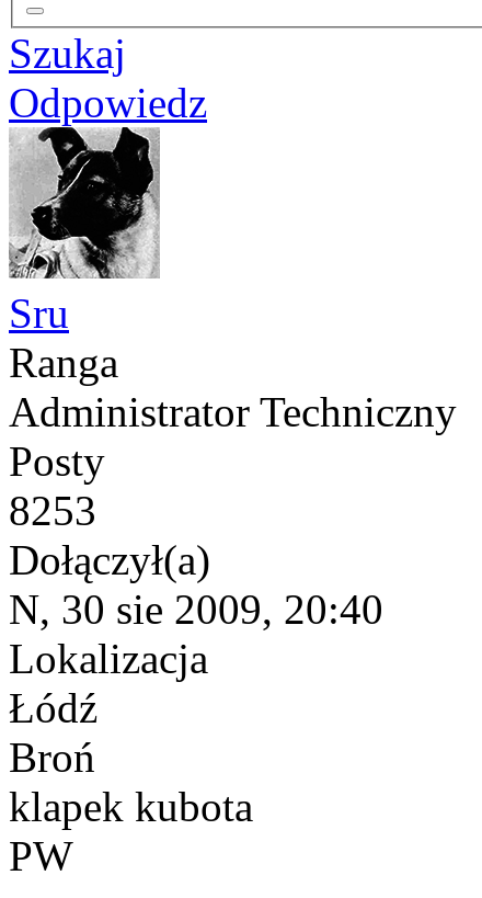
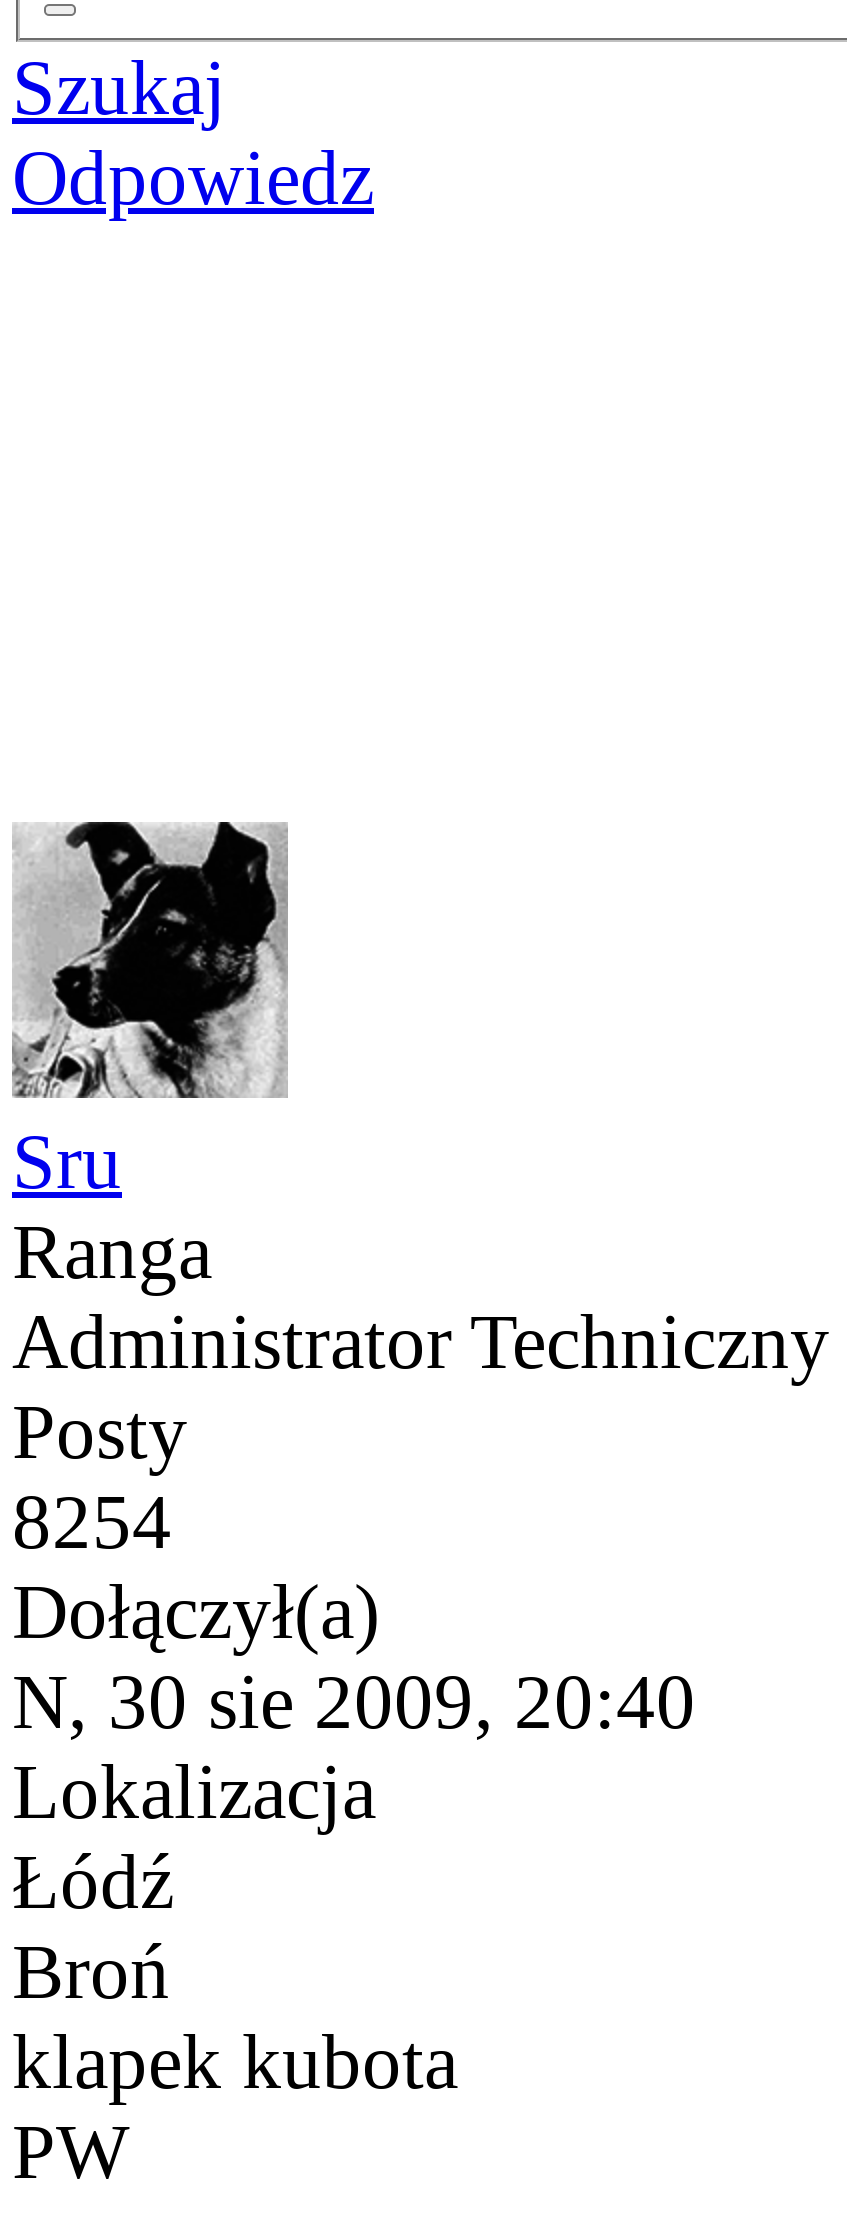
- 8253
+ 8254
